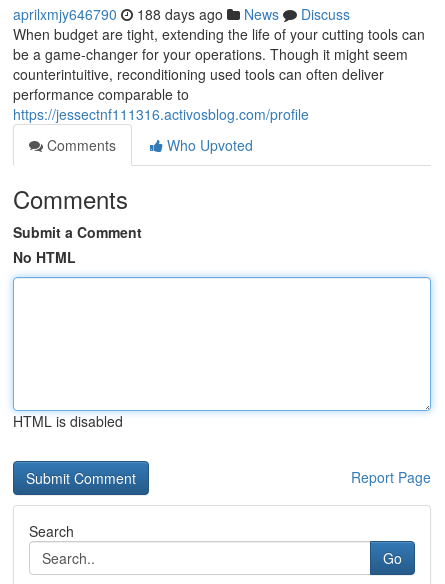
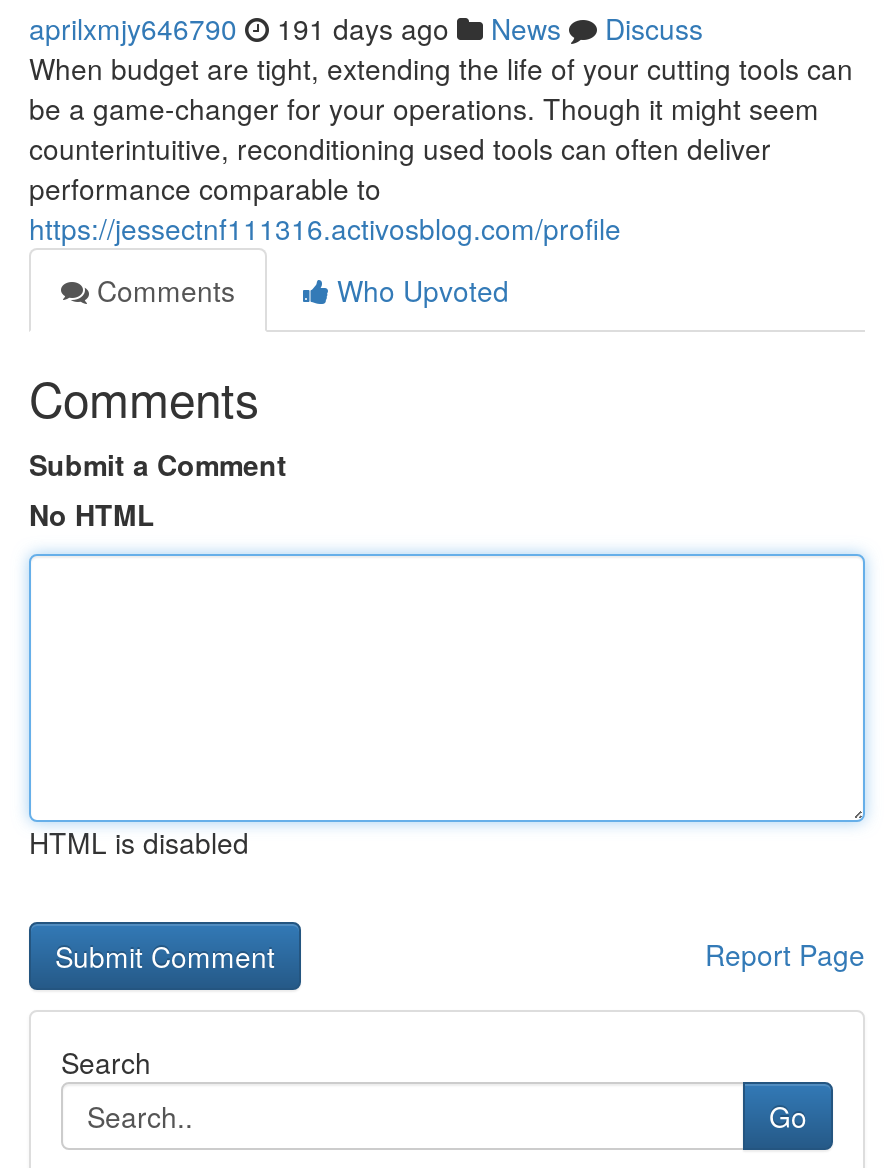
- aprilxmjy646790 188 days ago News Discuss
+ aprilxmjy646790 191 days ago News Discuss
